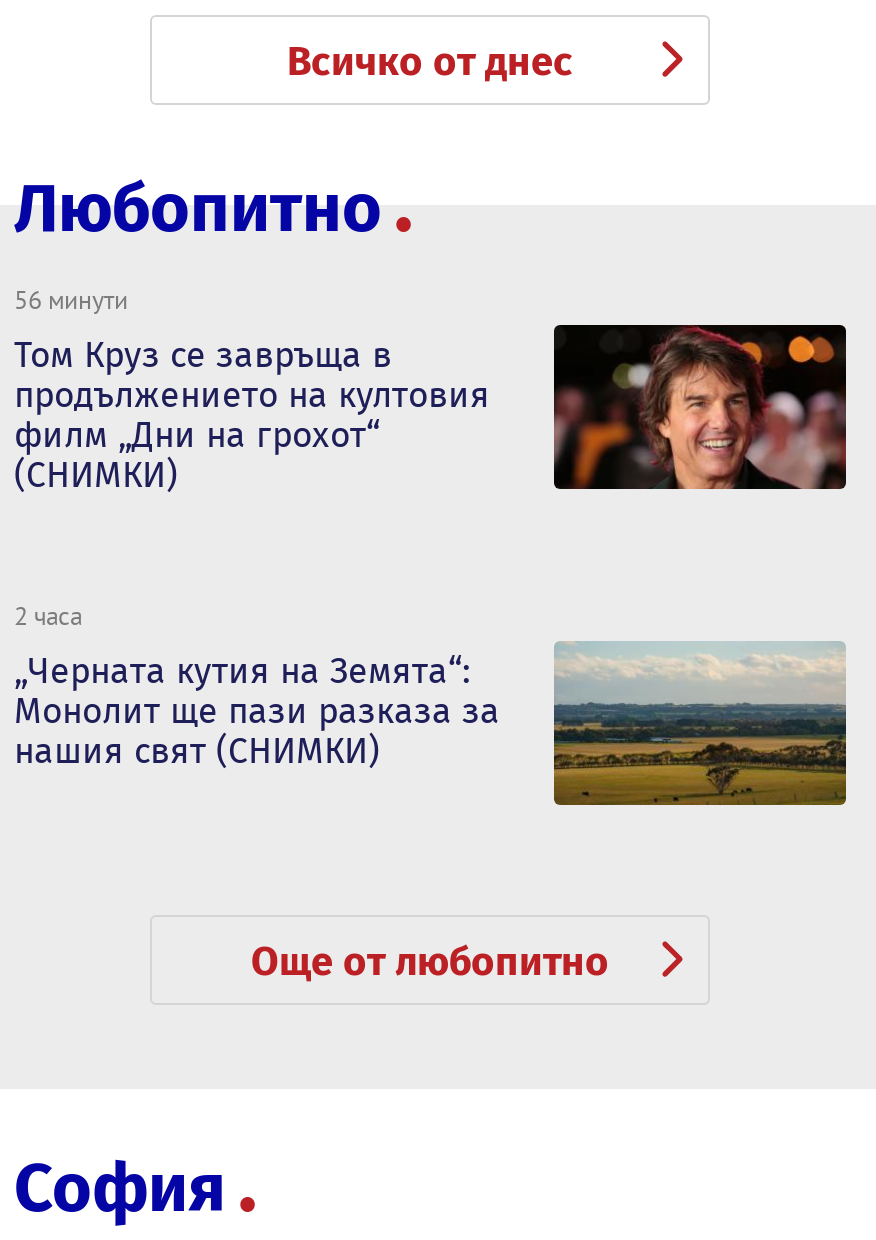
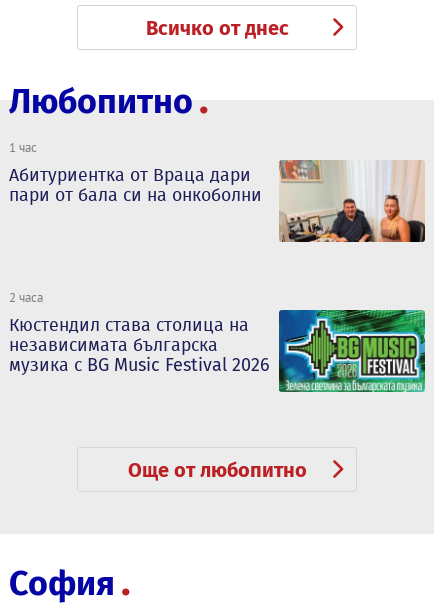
- [image]
- 56 минути
- Том Круз се завръща в
- продължението на култовия
- филм „Дни на грохот“
- (СНИМКИ)
+ [image]
+ 1 час
+ Абитуриентка от Враца дари
+ пари от бала си на онкоболни

- [image]
- „Черната кутия на Земята“:
- Монолит ще пази разказа за
- нашия свят (СНИМКИ)
+ [image]
+ Кюстендил става столица на
+ независимата българска
+ музика с BG Music Festival 2026
